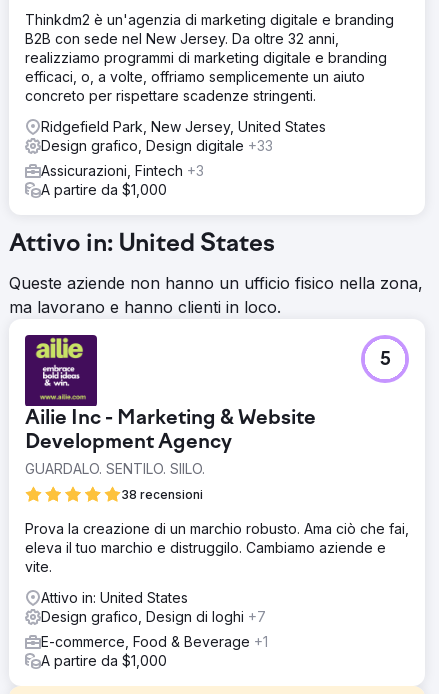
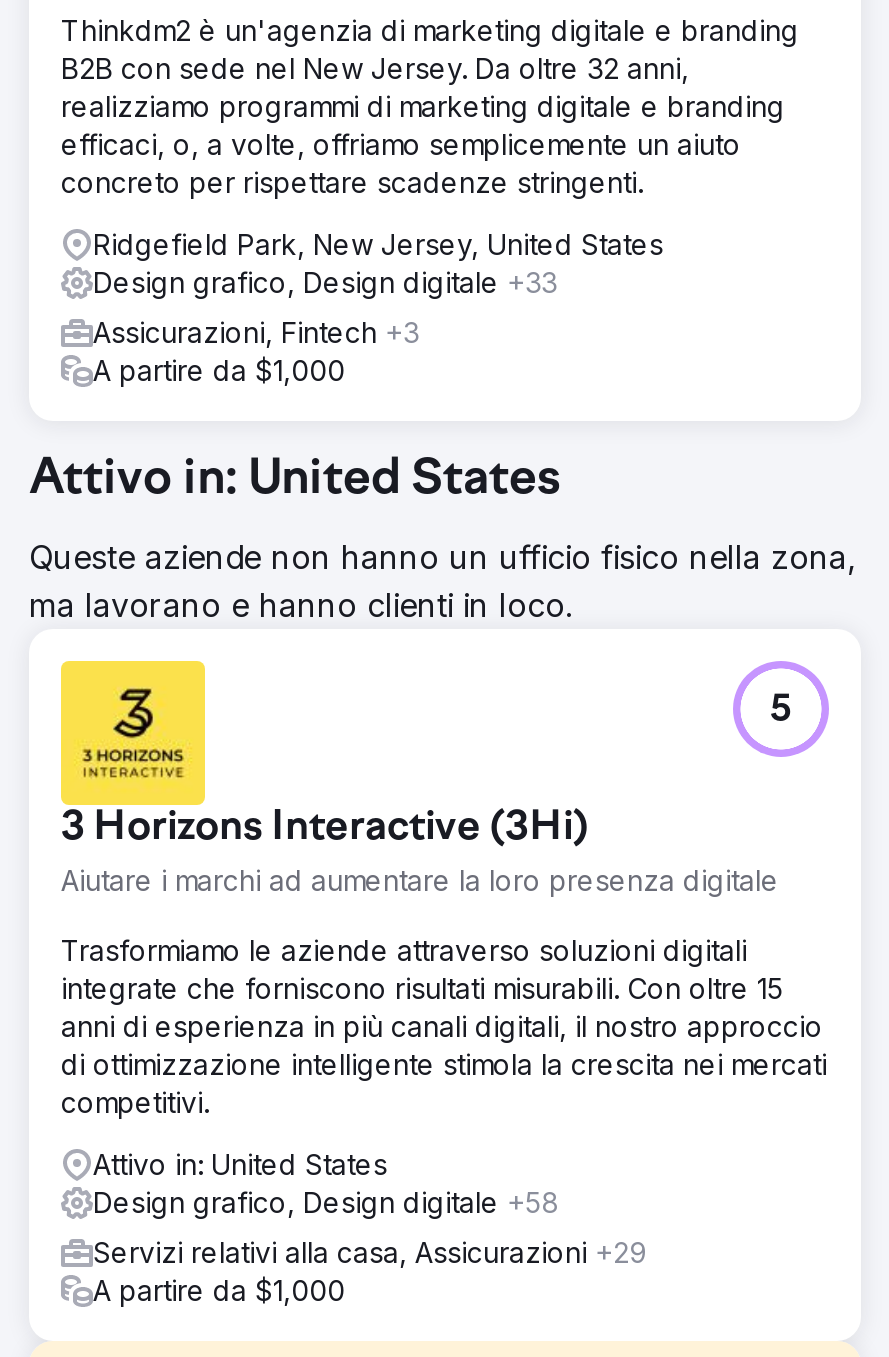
- [image]
- Ailie Inc - Marketing & Website
- Development Agency
- GUARDALO. SENTILO. SIILO.
- 38 recensioni
+ [image]
+ 3 Horizons Interactive (3Hi)
+ Aiutare i marchi ad aumentare la loro presenza digitale

- Prova la creazione di un marchio robusto. Ama ciò che fai,
- eleva il tuo marchio e distruggilo. Cambiamo aziende e
- vite.
+ Trasformiamo le aziende attraverso soluzioni digitali
+ integrate che forniscono risultati misurabili. Con oltre 15
+ anni di esperienza in più canali digitali, il nostro approccio
+ di ottimizzazione intelligente stimola la crescita nei mercati
+ competitivi.

- Design grafico, Design di loghi +7
+ Design grafico, Design digitale +58

- E-commerce, Food & Beverage +1
+ Servizi relativi alla casa, Assicurazioni +29
